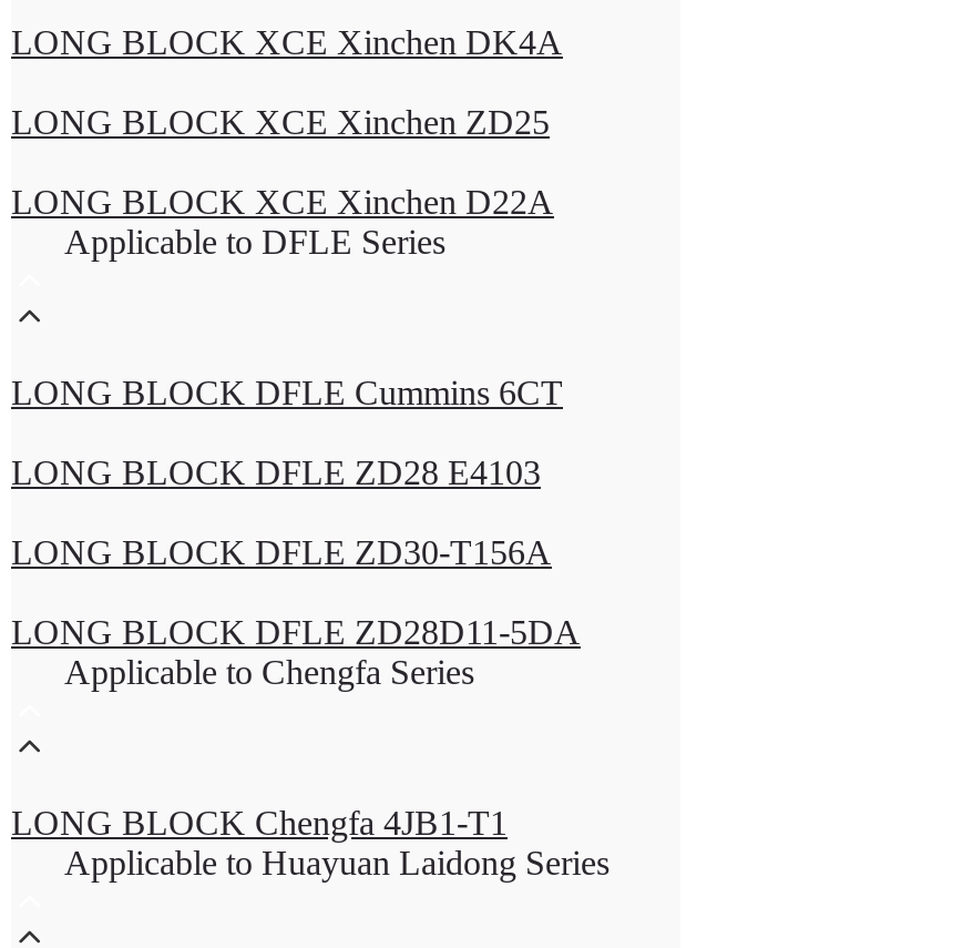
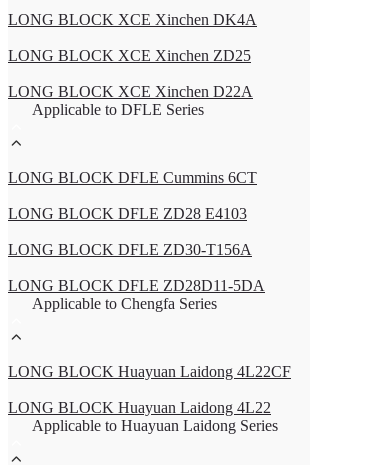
- LONG BLOCK Chengfa 4JB1-T1
+ LONG BLOCK Huayuan Laidong 4L22CF
+ LONG BLOCK Huayuan Laidong 4L22
